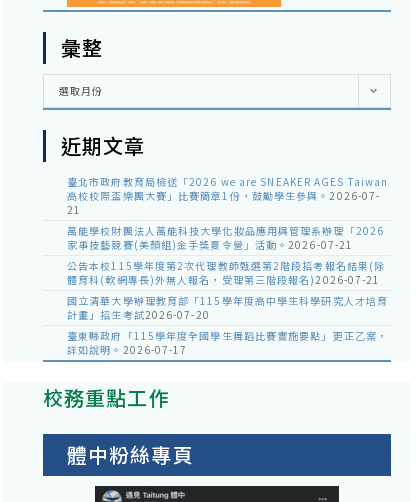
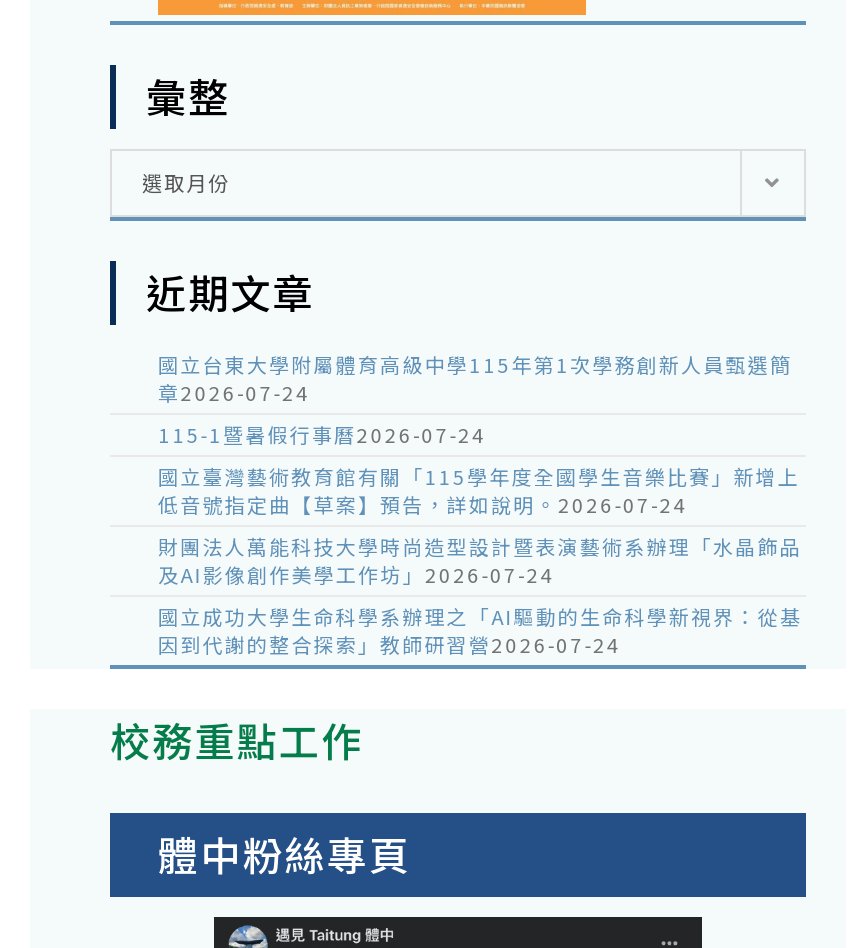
- 臺北市政府教育局檢送「2026 we are SNEAKER AGES Taiwan
- 高校校際盃樂團大賽」比賽簡章1份，鼓勵學生參與。2026-07-
- 21
- 萬能學校財團法人萬能科技大學化妝品應用與管理系辦理「2026
- 家事技藝競賽(美顏組)金手獎夏令營」活動。2026-07-21
- 公告本校115學年度第2次代理教師甄選第2階段招考報名結果(除
- 體育科(軟網專長)外無人報名，受理第三階段報名)2026-07-21
- 國立清華大學辦理教育部「115學年度高中學生科學研究人才培育
- 計畫」招生考試2026-07-20
- 臺東縣政府「115學年度全國學生舞蹈比賽實施要點」更正乙案，
- 詳如說明。2026-07-17
+ 國立台東大學附屬體育高級中學115年第1次學務創新人員甄選簡
+ 章2026-07-24
+ 115-1暨暑假行事曆2026-07-24
+ 國立臺灣藝術教育館有關「115學年度全國學生音樂比賽」新增上
+ 低音號指定曲【草案】預告，詳如說明。2026-07-24
+ 財團法人萬能科技大學時尚造型設計暨表演藝術系辦理「水晶飾品
+ 及AI影像創作美學工作坊」2026-07-24
+ 國立成功大學生命科學系辦理之「AI驅動的生命科學新視界：從基
+ 因到代謝的整合探索」教師研習營2026-07-24
